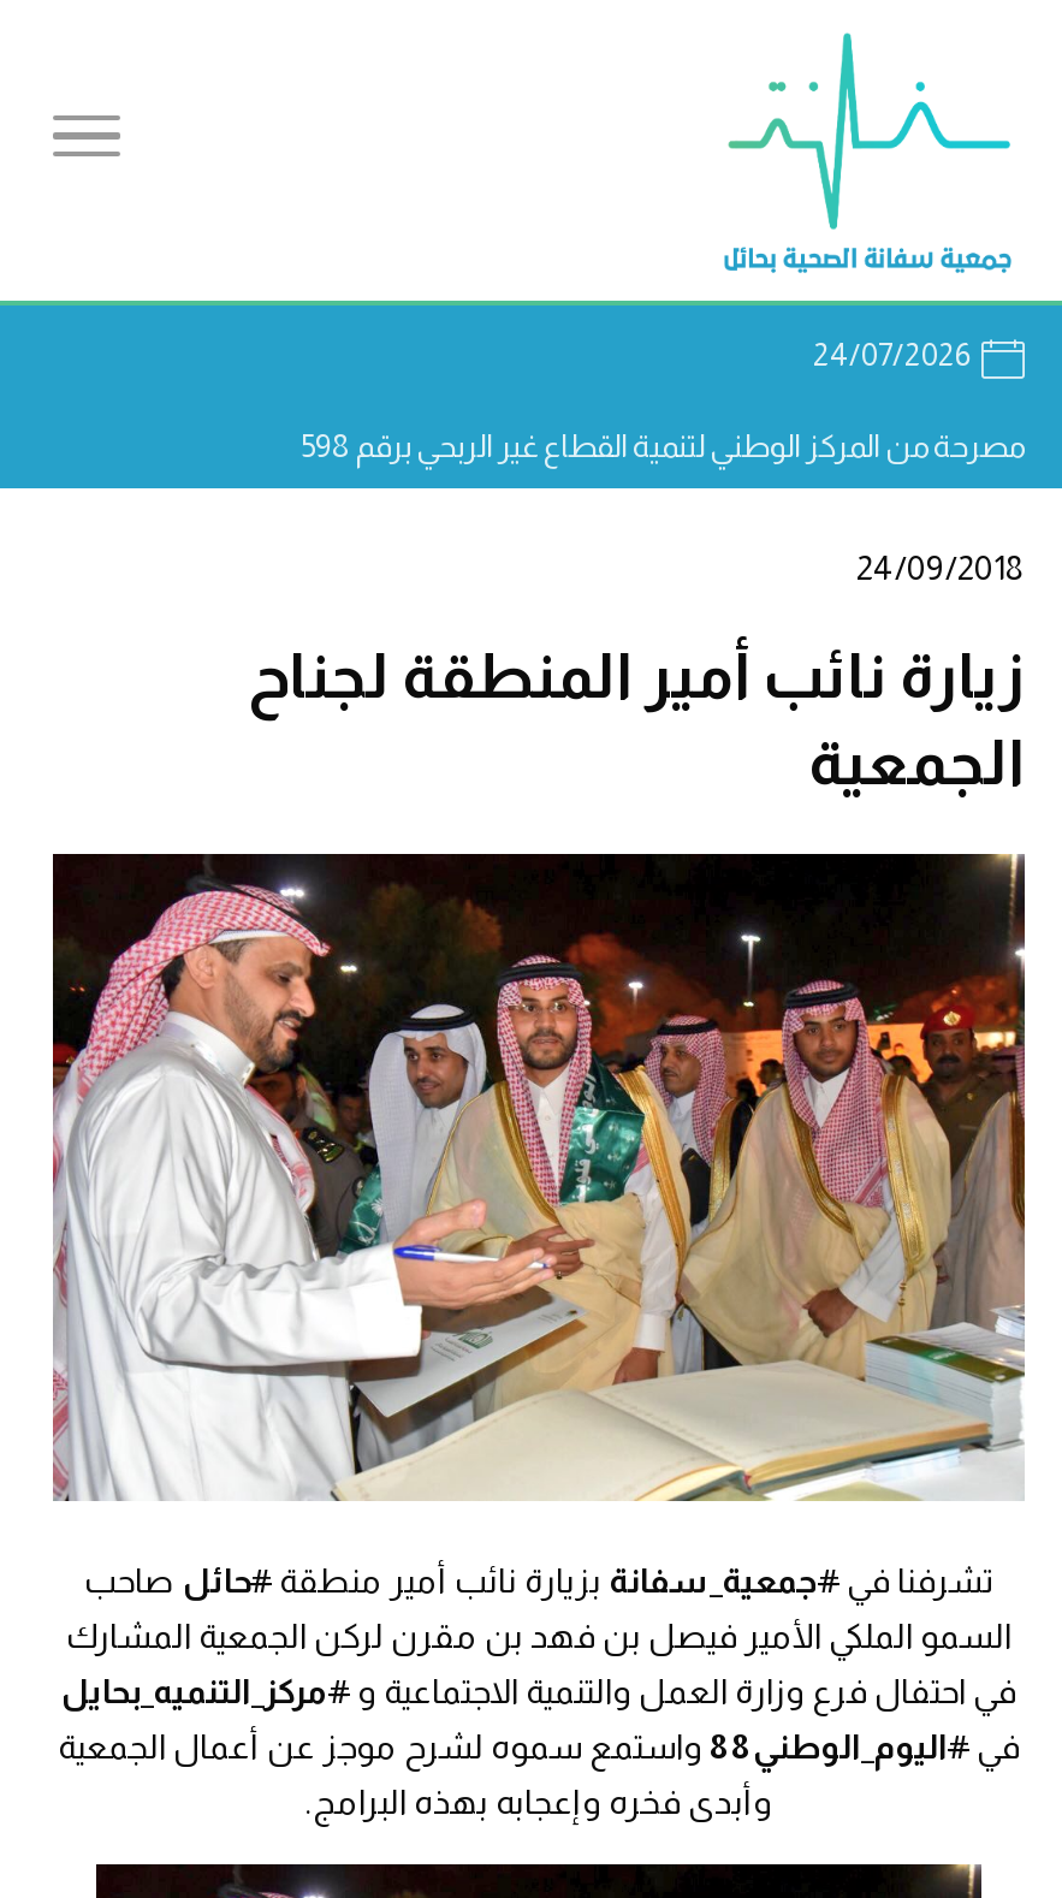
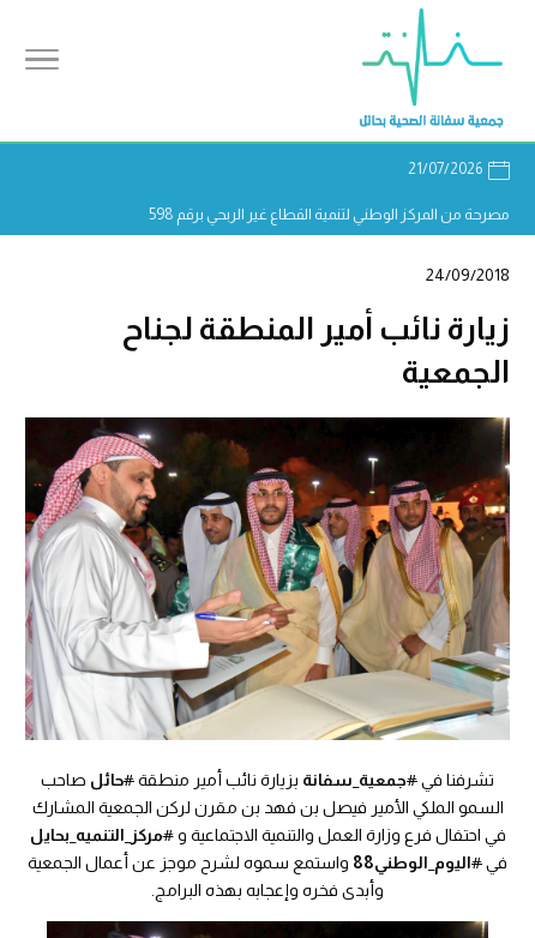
- 24/07/2026
+ 21/07/2026
